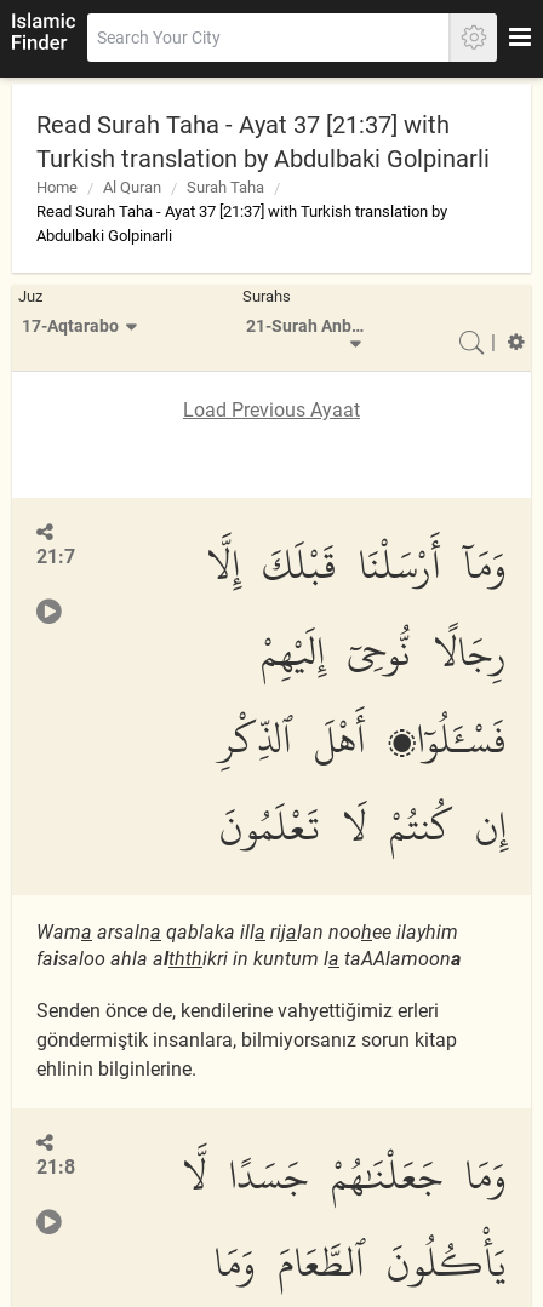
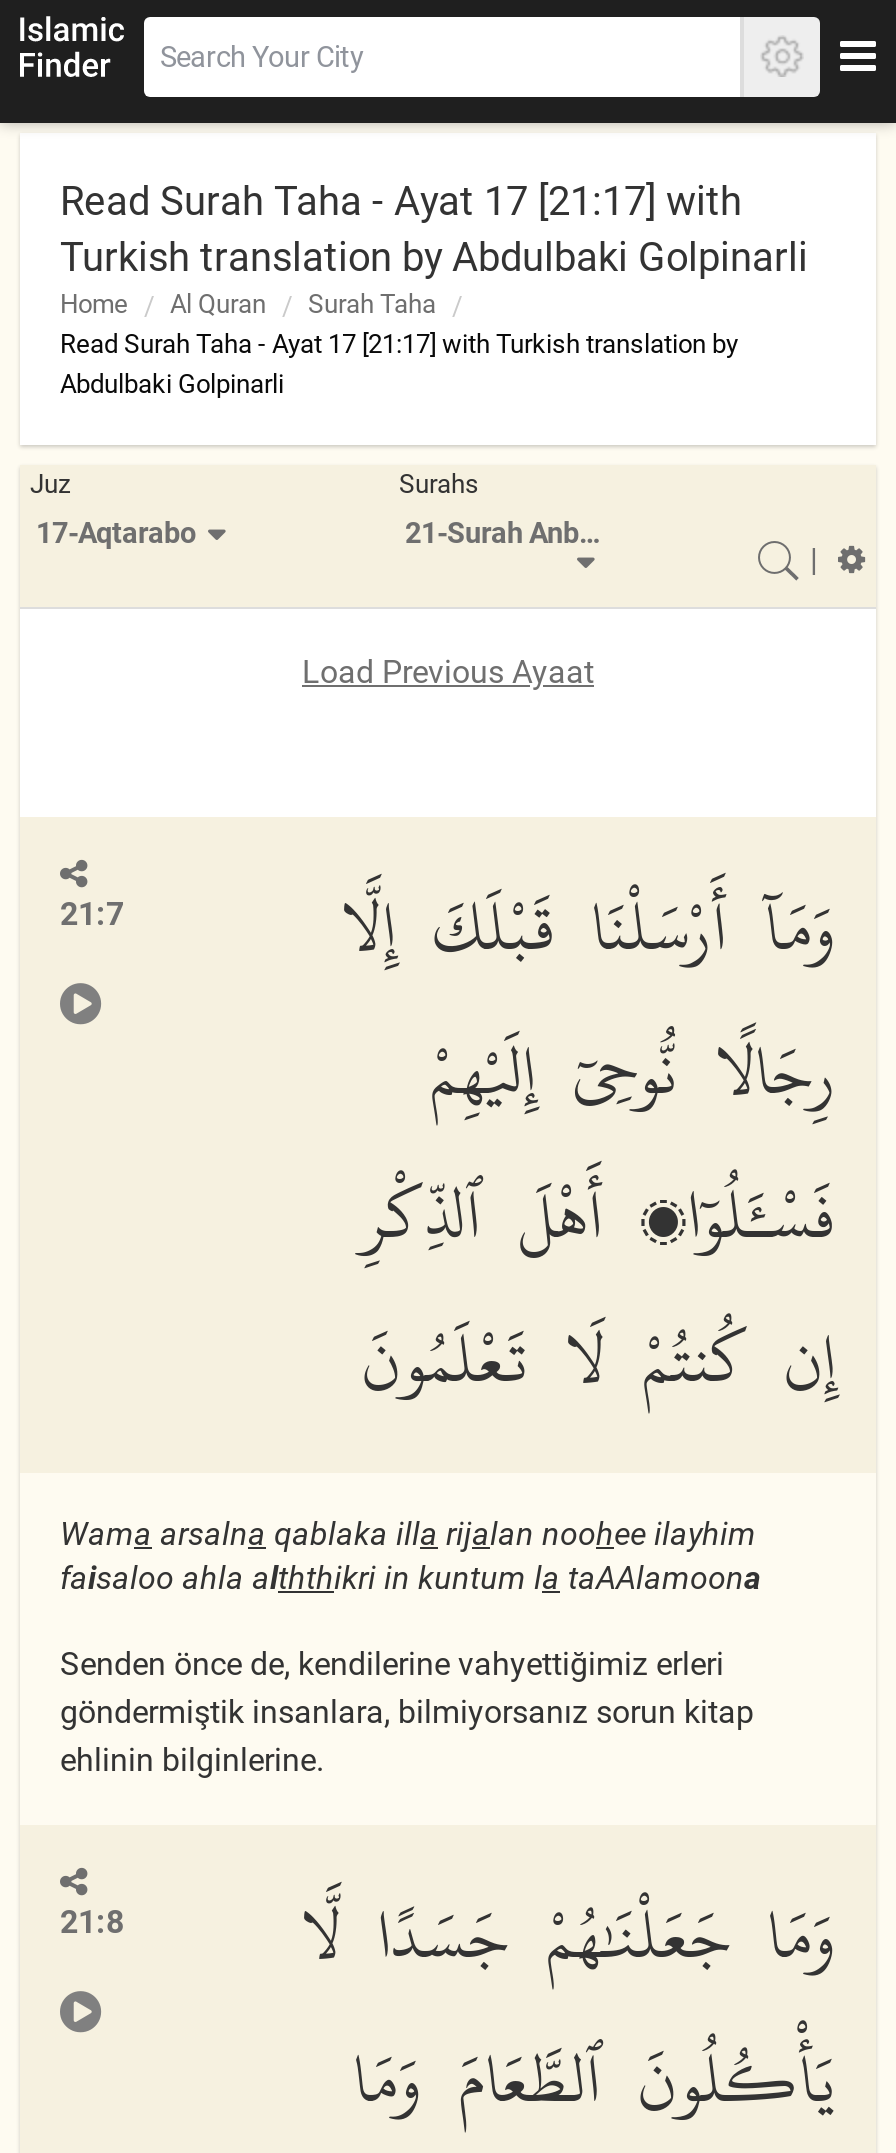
- Read Surah Taha - Ayat 37 [21:37] with
+ Read Surah Taha - Ayat 17 [21:17] with

- Read Surah Taha - Ayat 37 [21:37] with Turkish translation by
+ Read Surah Taha - Ayat 17 [21:17] with Turkish translation by
